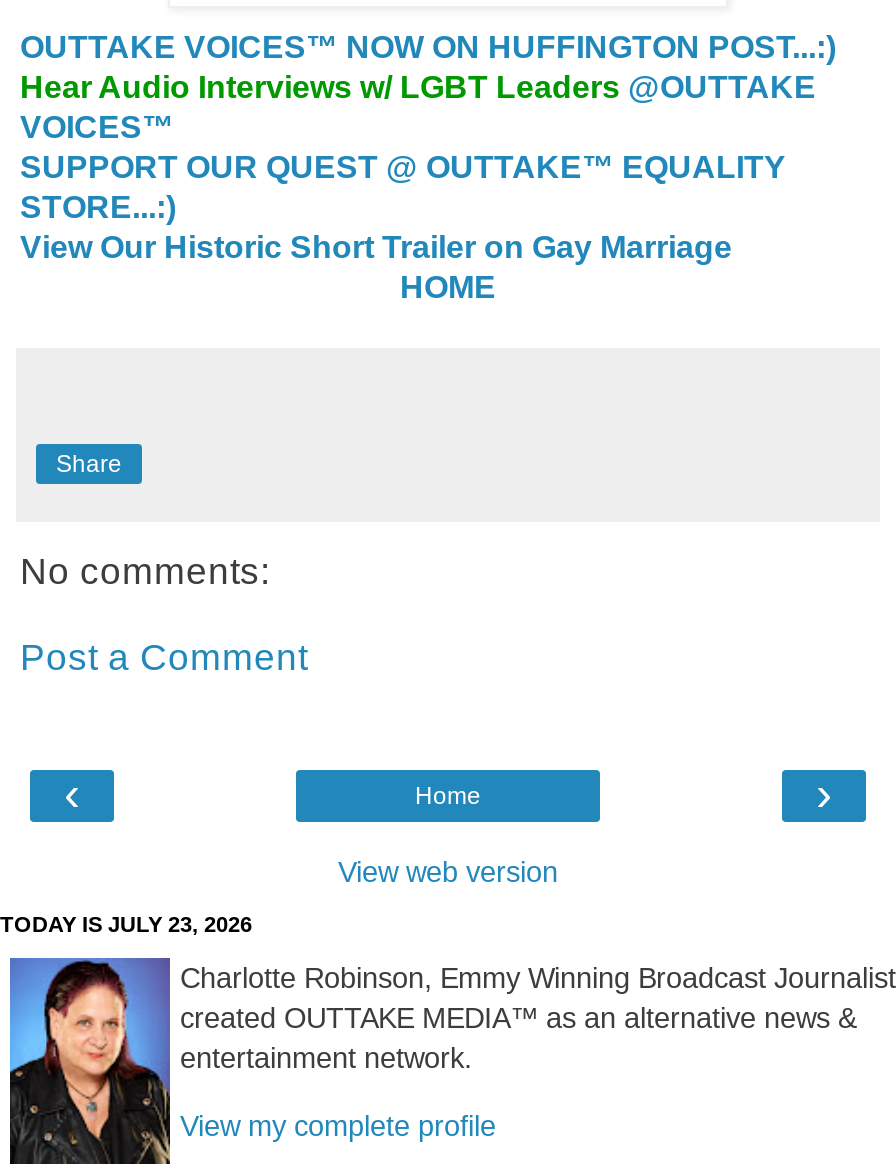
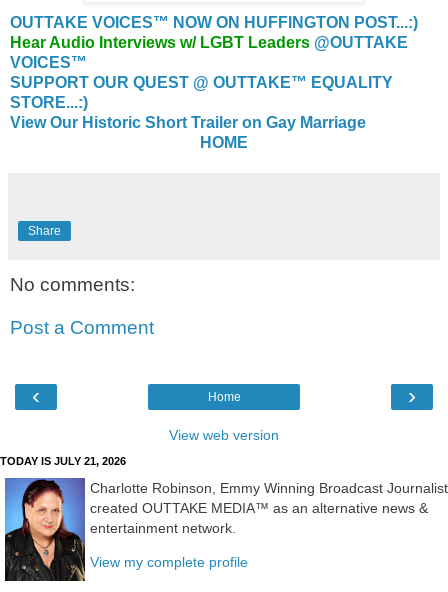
- TODAY IS JULY 23, 2026
+ TODAY IS JULY 21, 2026
